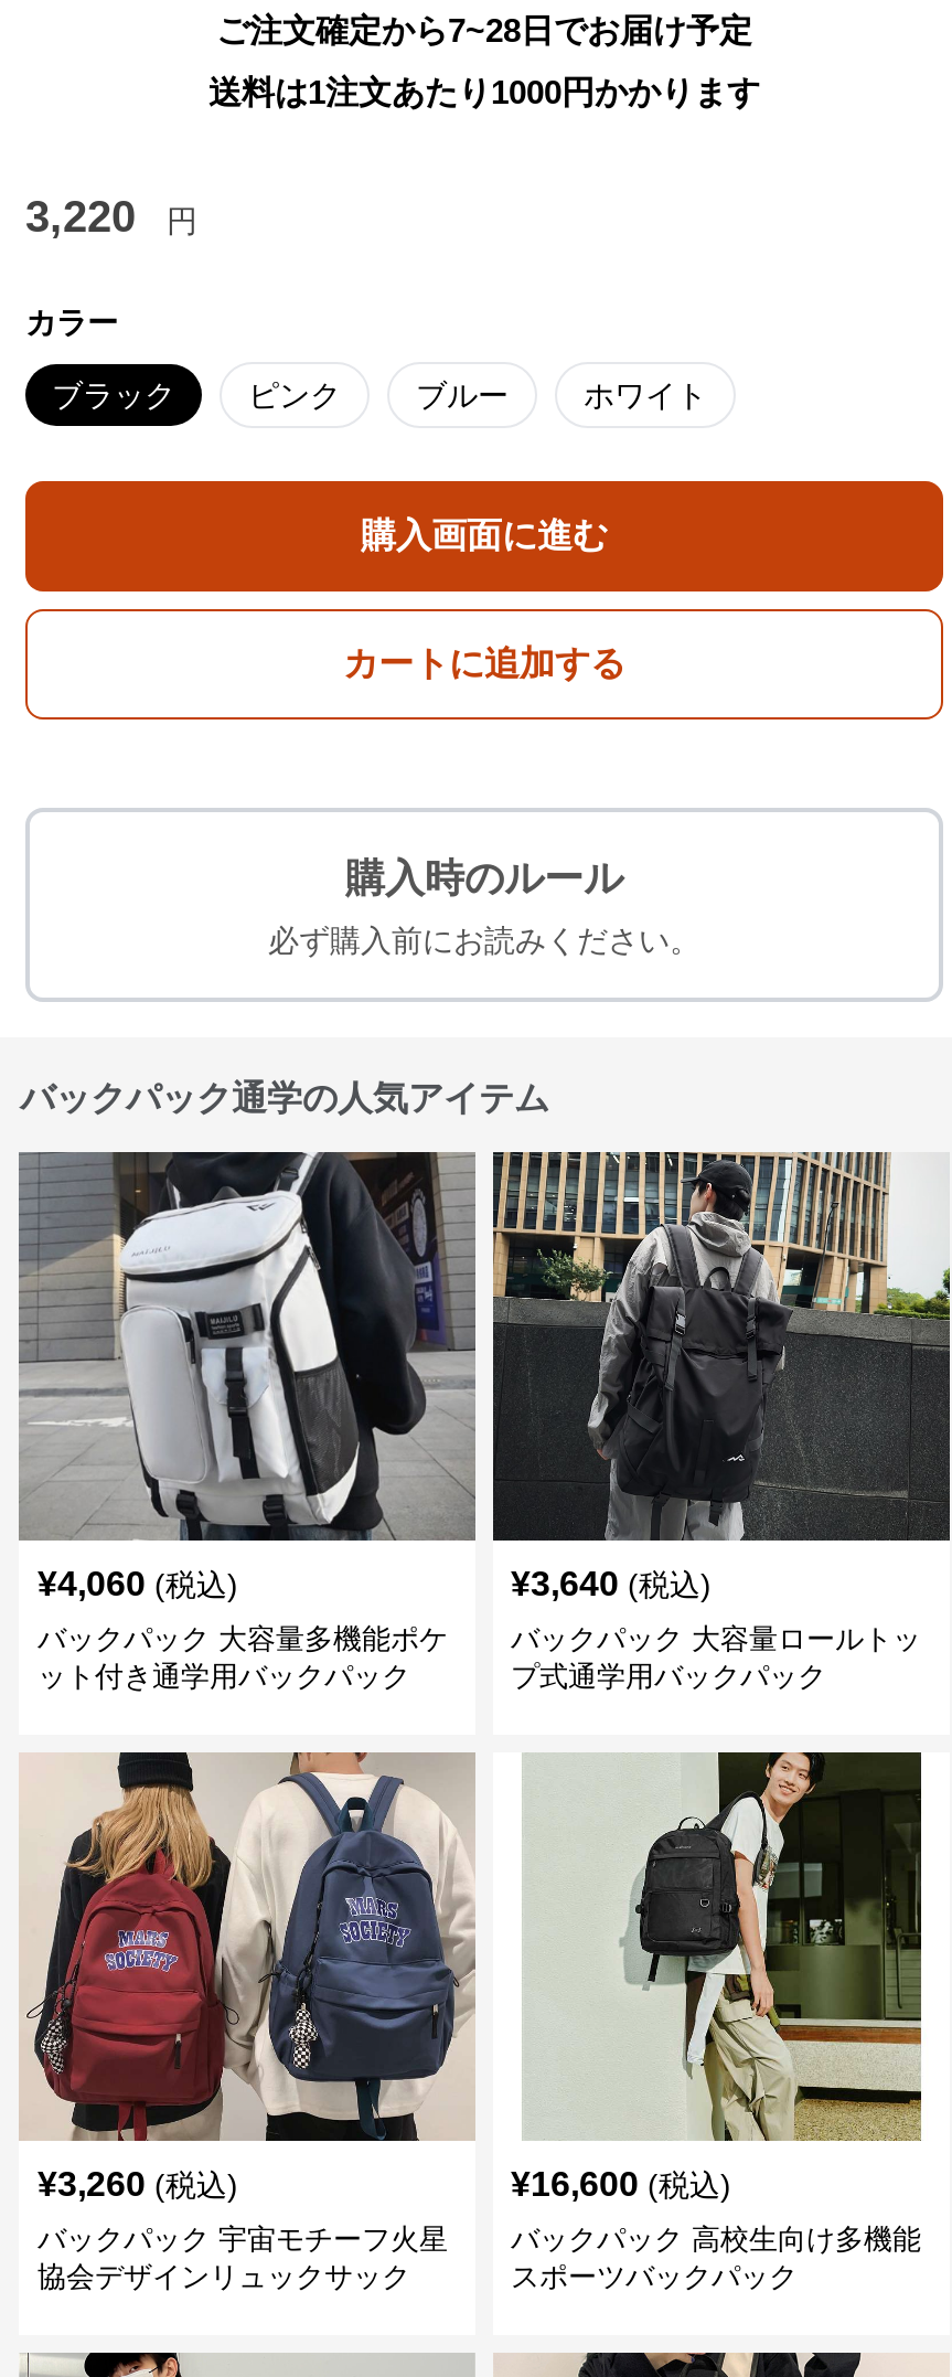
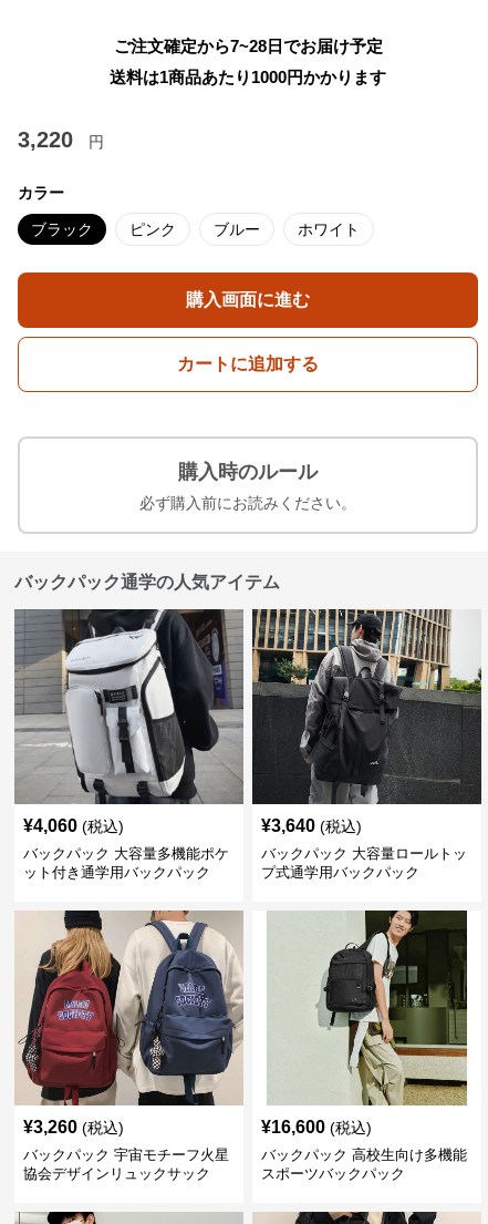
- 送料は1注文あたり1000円かかります
+ 送料は1商品あたり1000円かかります
